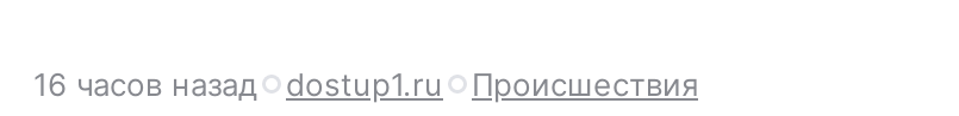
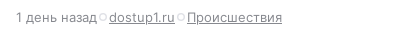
- 16 часов назад dostup1.ru Происшествия
+ 1 день назад dostup1.ru Происшествия
